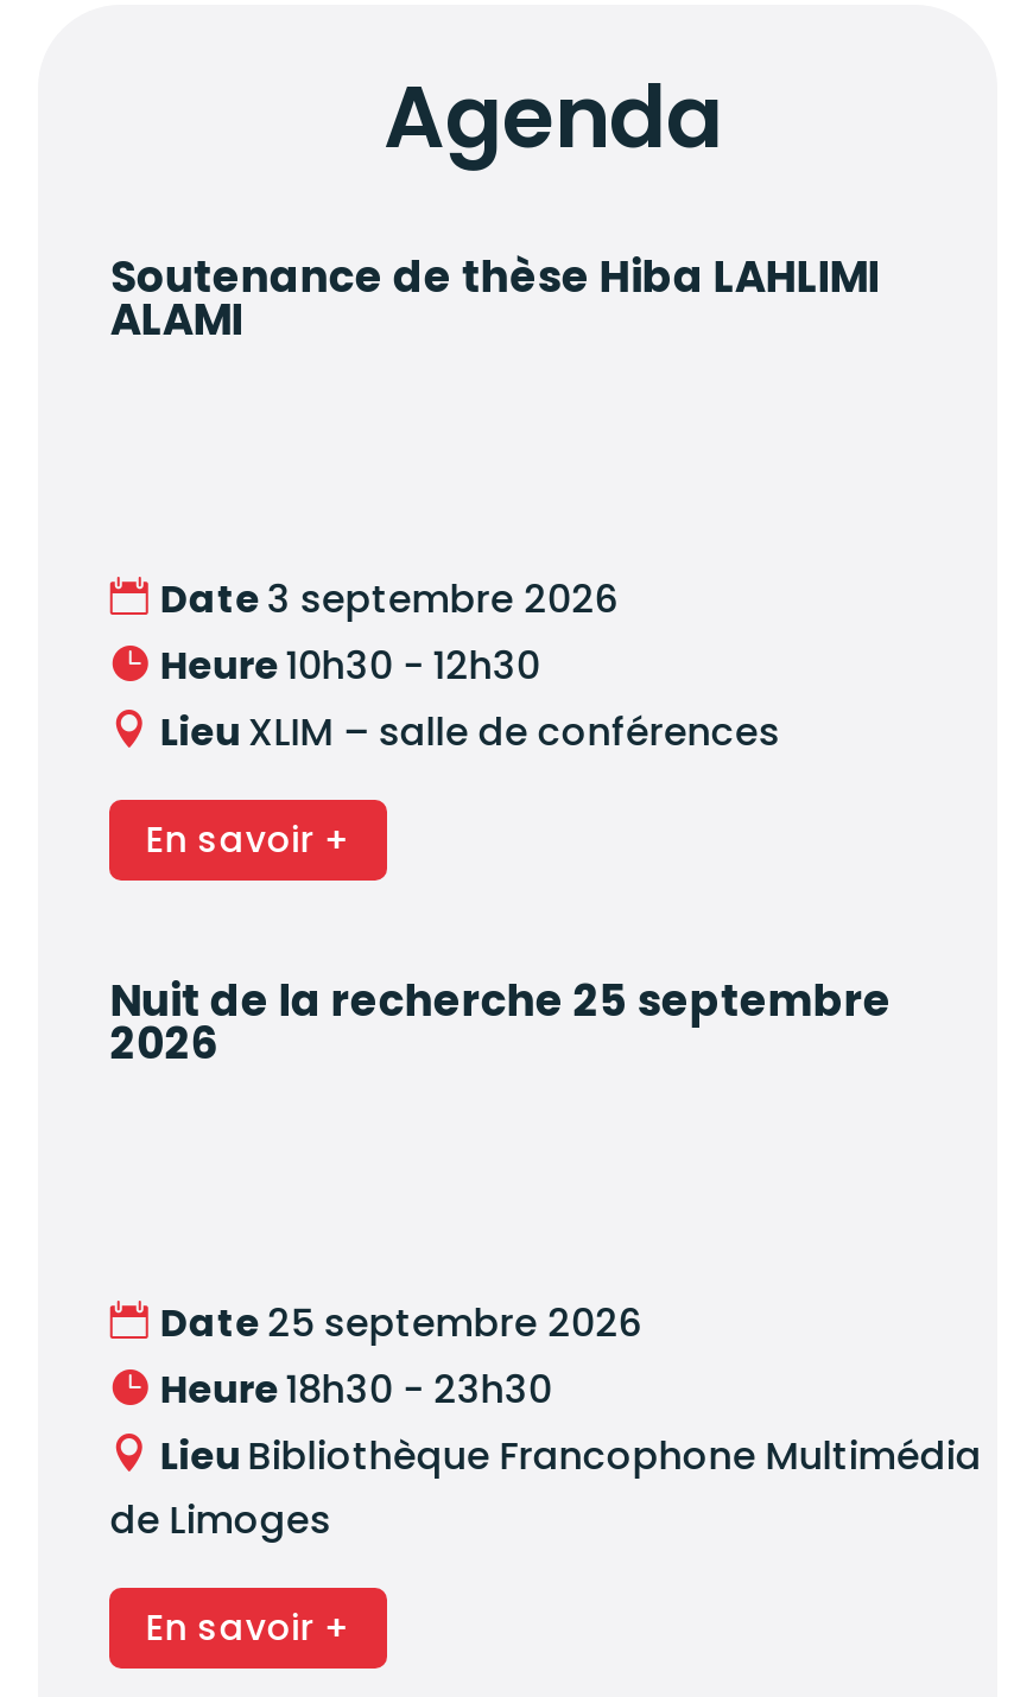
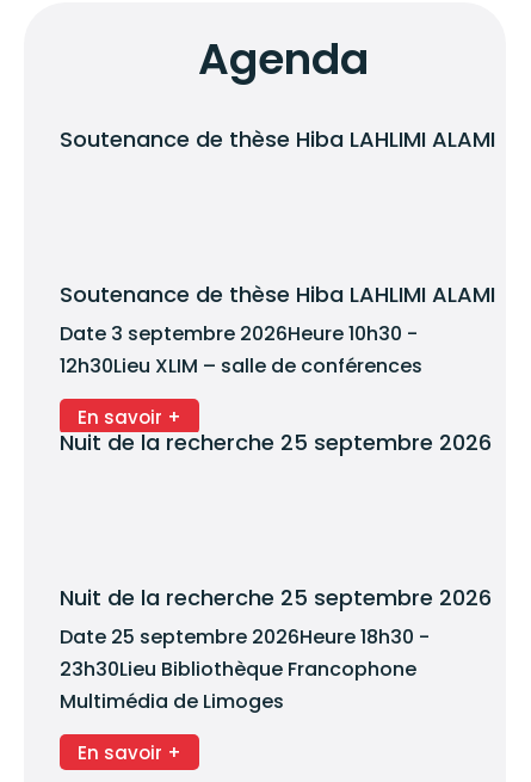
- Date 3 septembre 2026
- Heure 10h30 - 12h30
- Lieu XLIM – salle de conférences
+ Soutenance de thèse Hiba LAHLIMI ALAMI
+ Date 3 septembre 2026Heure 10h30 -
+ 12h30Lieu XLIM – salle de conférences

- Date 25 septembre 2026
- Heure 18h30 - 23h30
- Lieu Bibliothèque Francophone Multimédia
- de Limoges
+ Nuit de la recherche 25 septembre 2026
+ Date 25 septembre 2026Heure 18h30 -
+ 23h30Lieu Bibliothèque Francophone
+ Multimédia de Limoges
